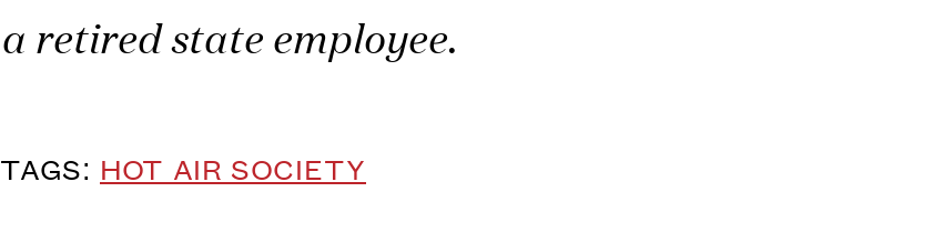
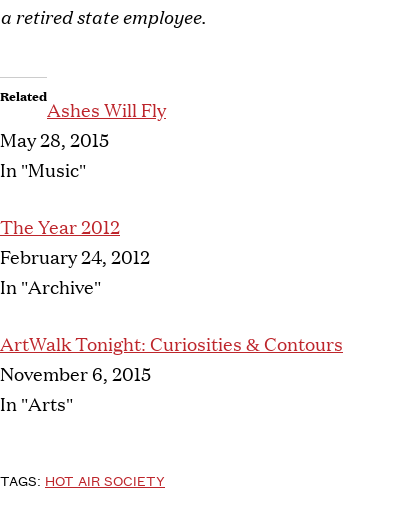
+ Related
+ Ashes Will Fly
+ May 28, 2015
+ In "Music"
+ The Year 2012
+ February 24, 2012
+ In "Archive"
+ ArtWalk Tonight: Curiosities & Contours
+ November 6, 2015
+ In "Arts"
